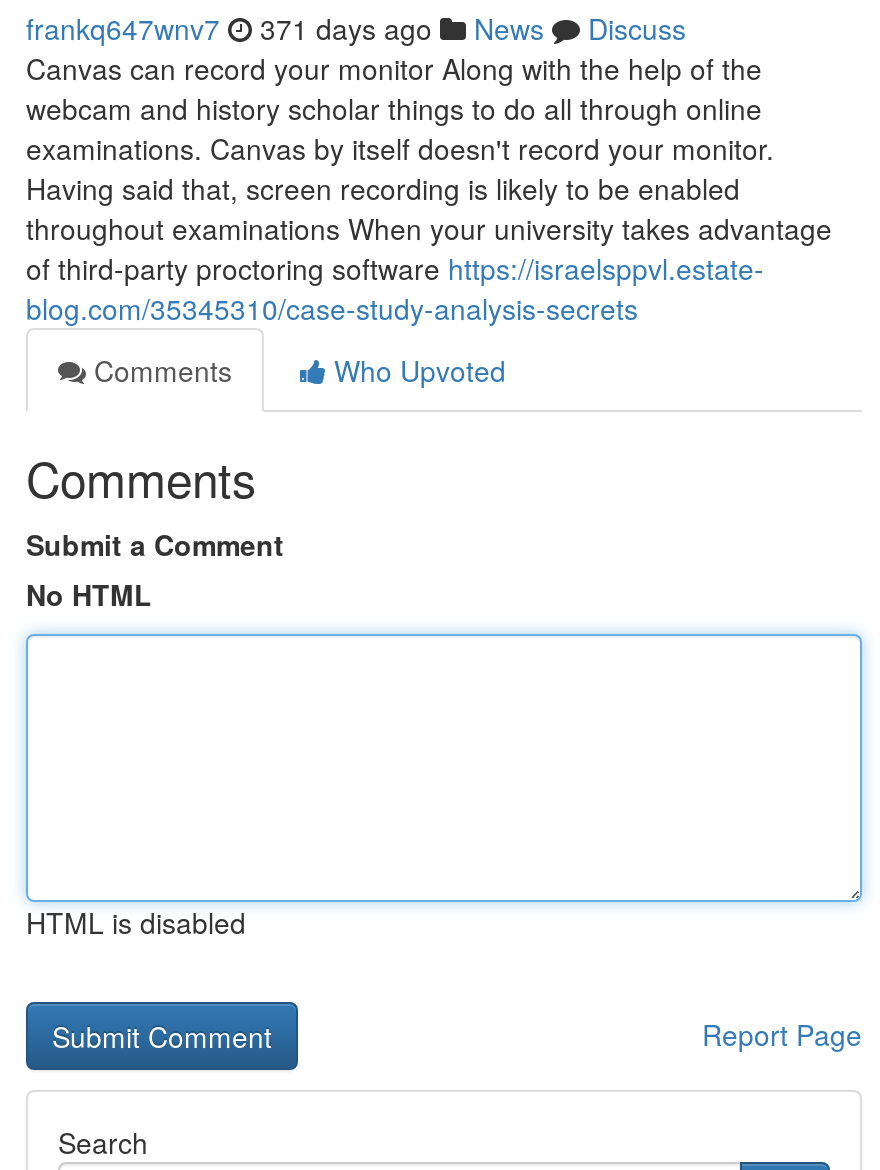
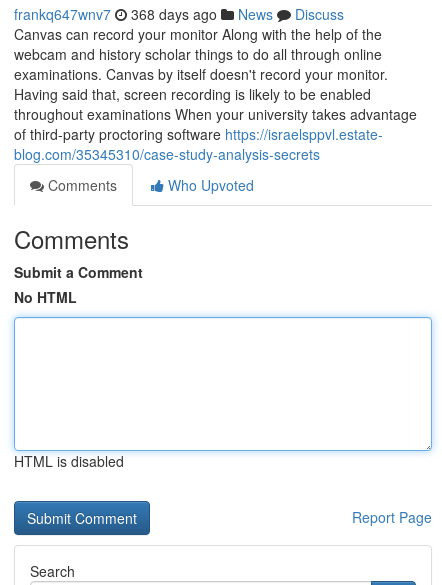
- frankq647wnv7 371 days ago News Discuss
+ frankq647wnv7 368 days ago News Discuss
